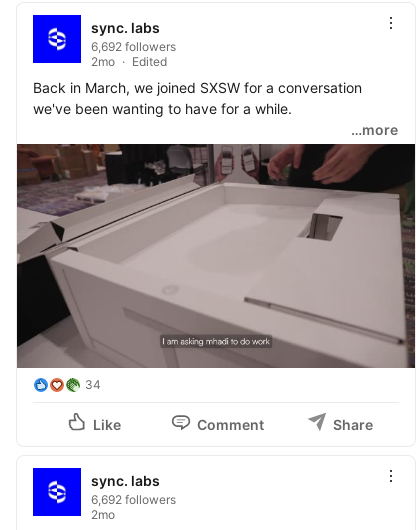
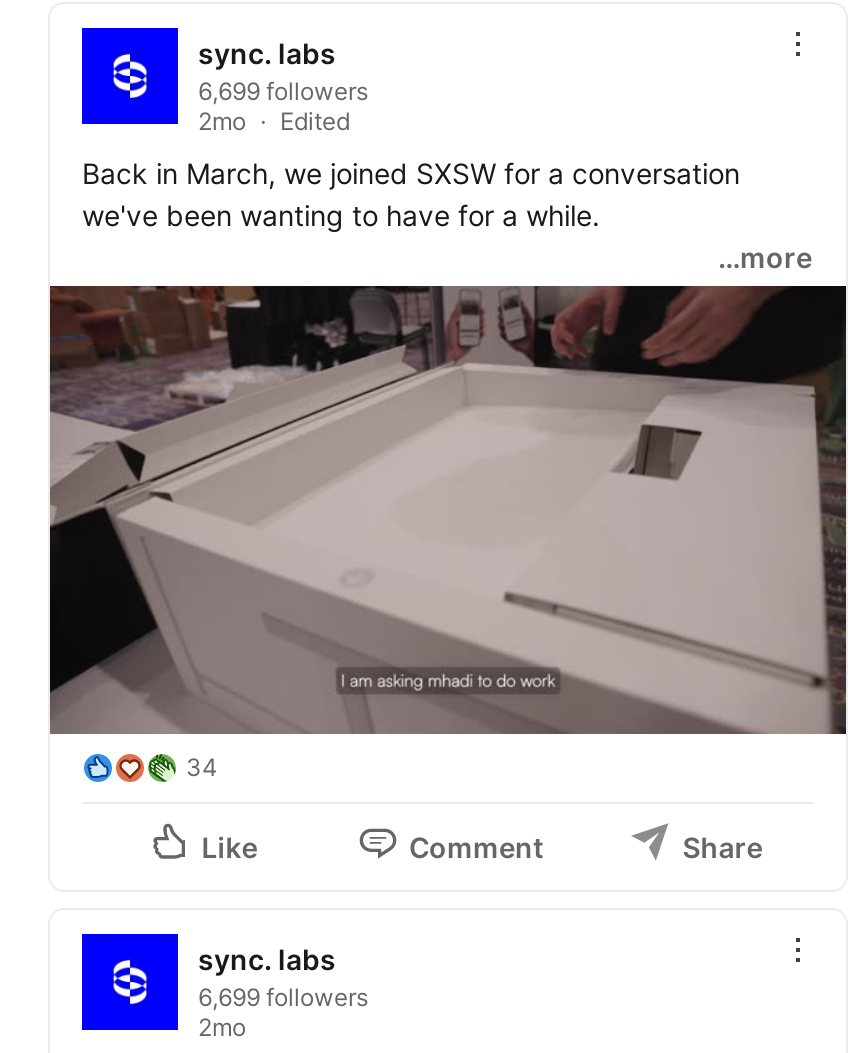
- 6,692 followers
+ 6,699 followers

- 6,692 followers
+ 6,699 followers
